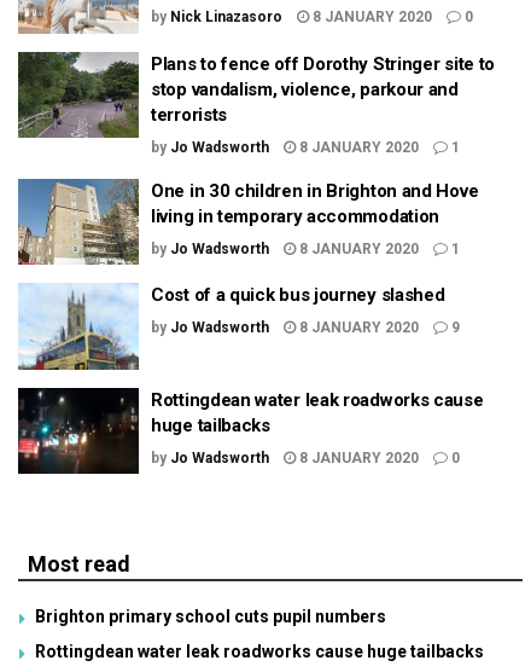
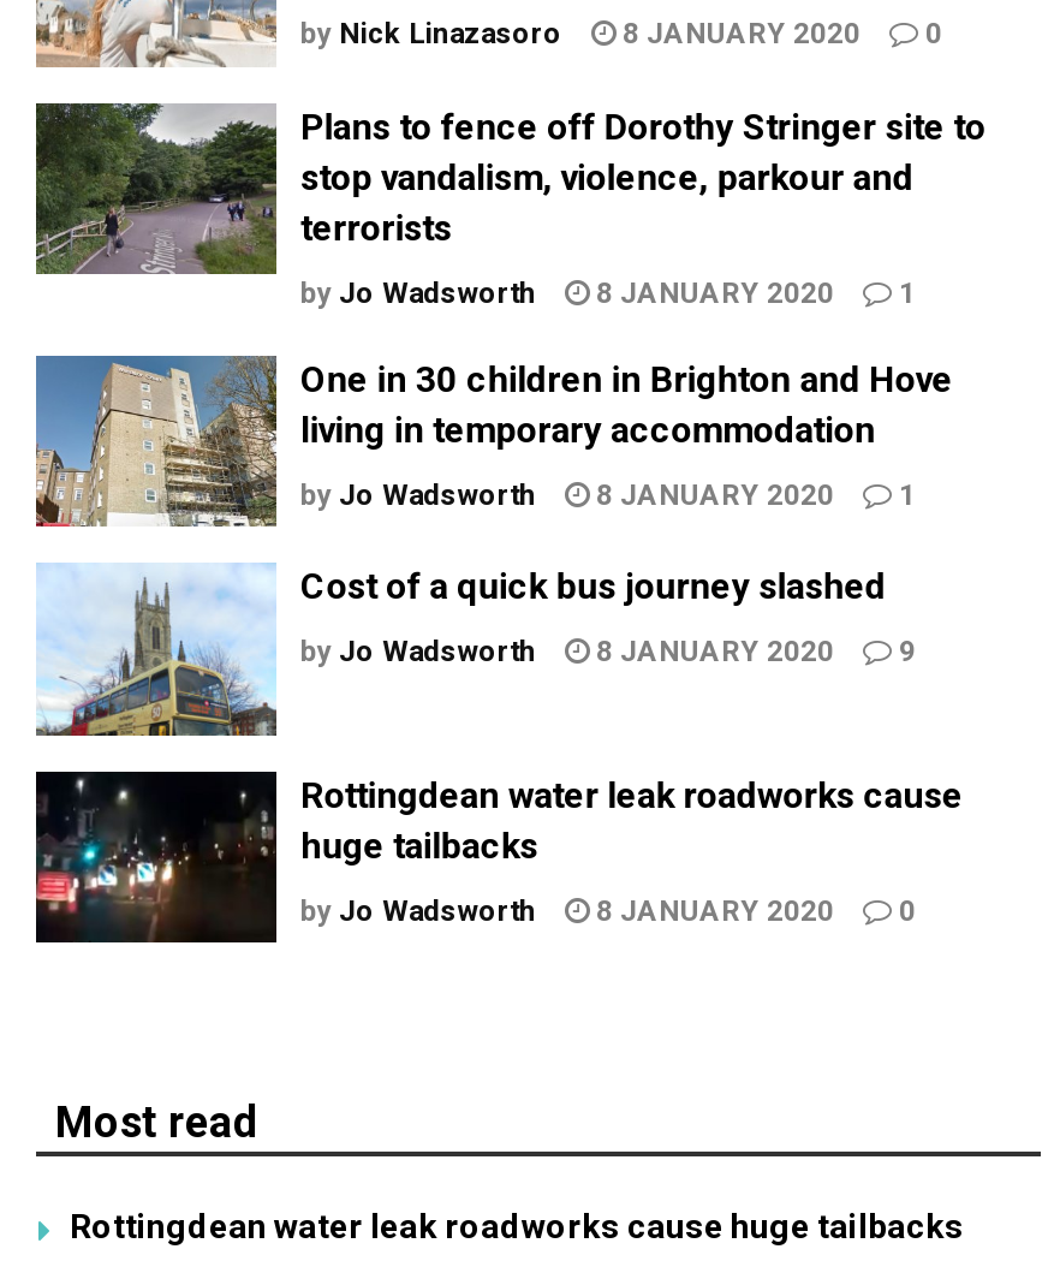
- Brighton primary school cuts pupil numbers
